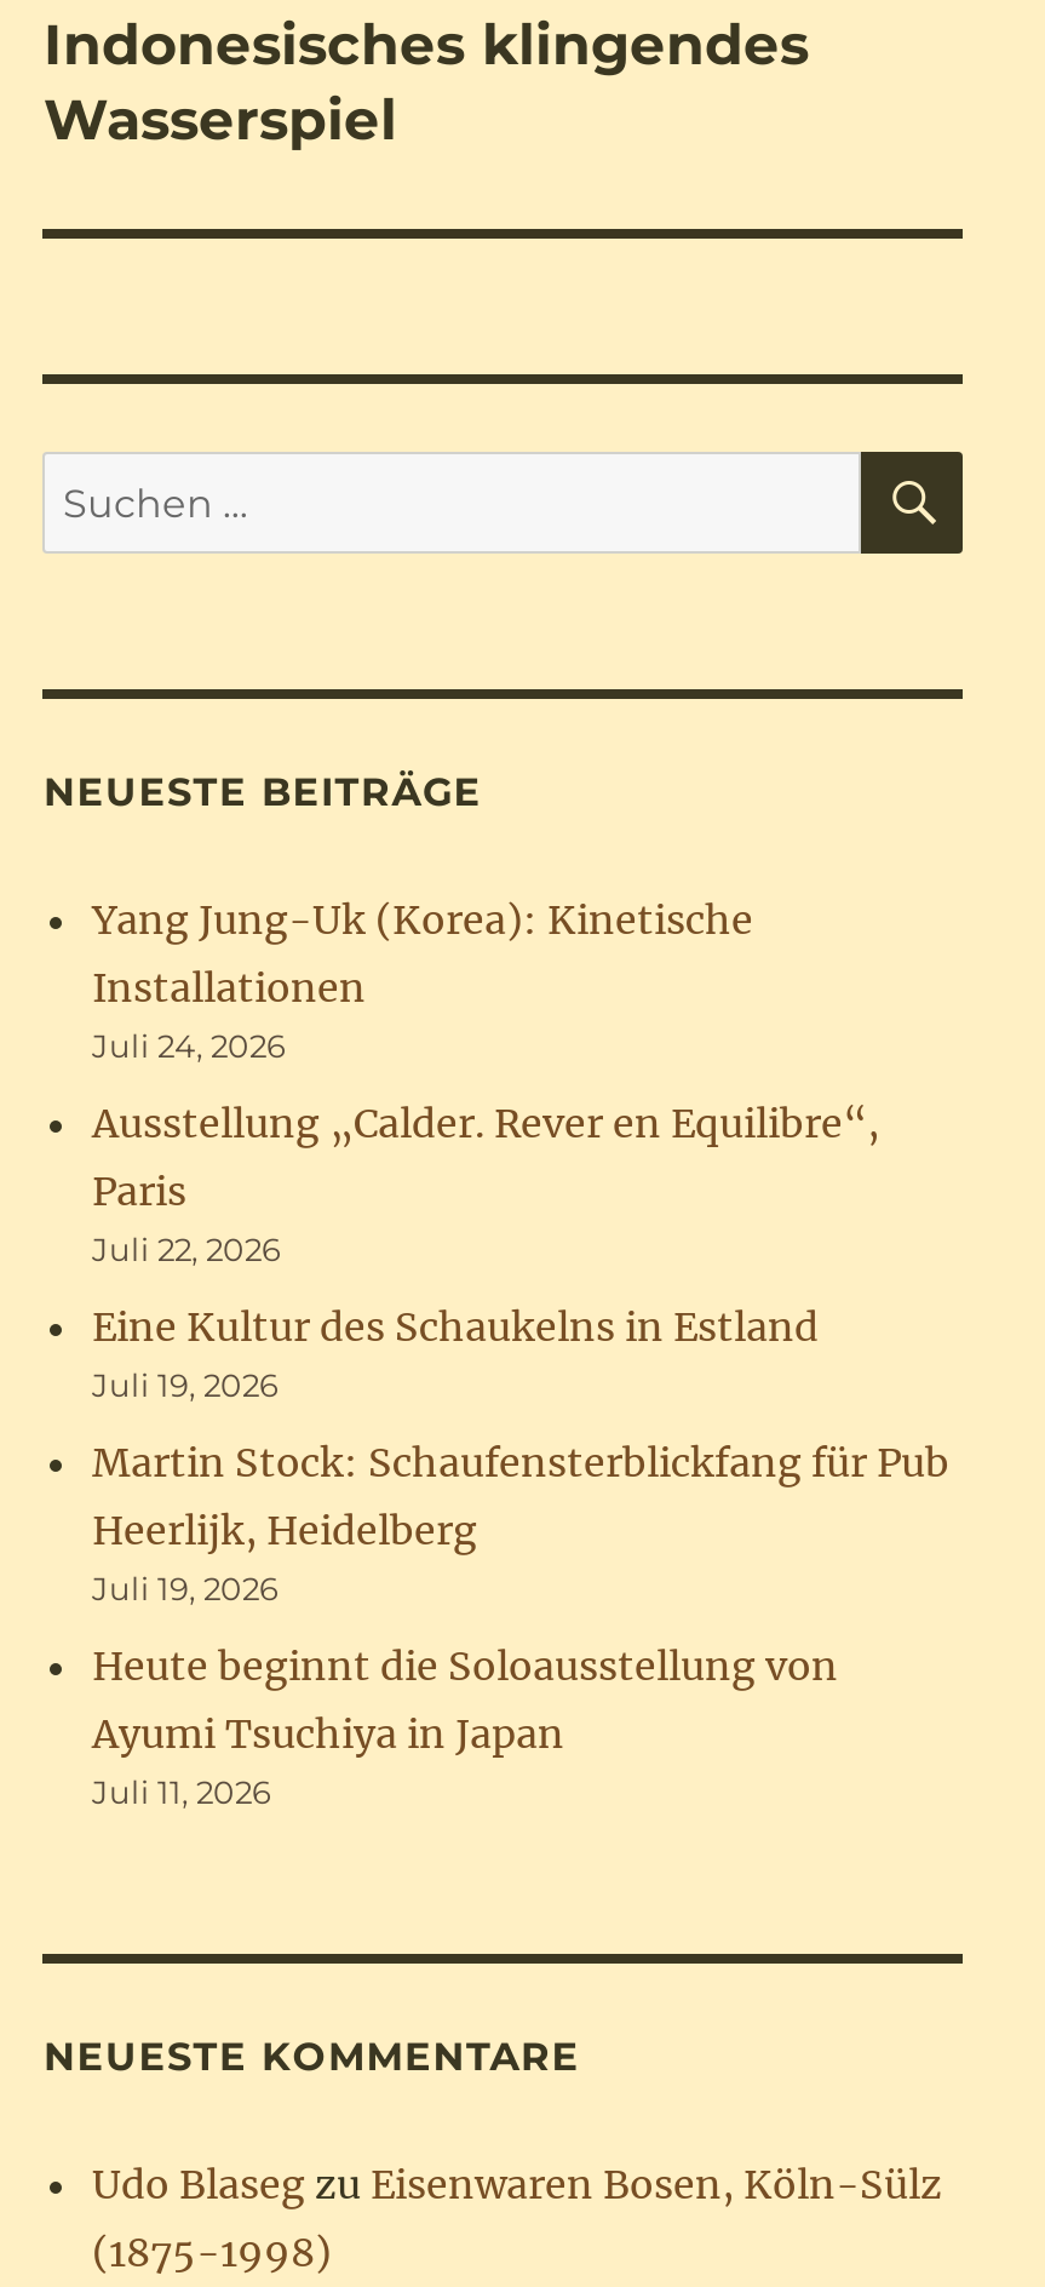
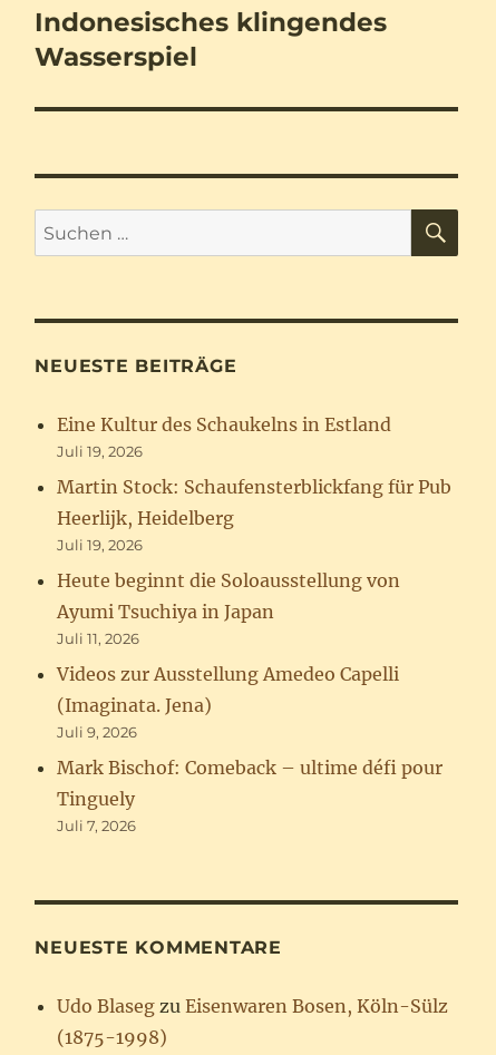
- Yang Jung-Uk (Korea): Kinetische
- Installationen
- Juli 24, 2026
- Ausstellung „Calder. Rever en Equilibre“,
- Paris
- Juli 22, 2026

moved up: Eine Kultur des Schaukelns in Estland | Juli 19, 2026 | Martin Stock: Schaufensterblickfang für Pub | Heerlijk, Heidelberg | Juli 19, 2026 | Heute beginnt die Soloausstellung von | Ayumi Tsuchiya in Japan | Juli 11, 2026

+ Videos zur Ausstellung Amedeo Capelli
+ (Imaginata. Jena)
+ Juli 9, 2026
+ Mark Bischof: Comeback – ultime défi pour
+ Tinguely
+ Juli 7, 2026
